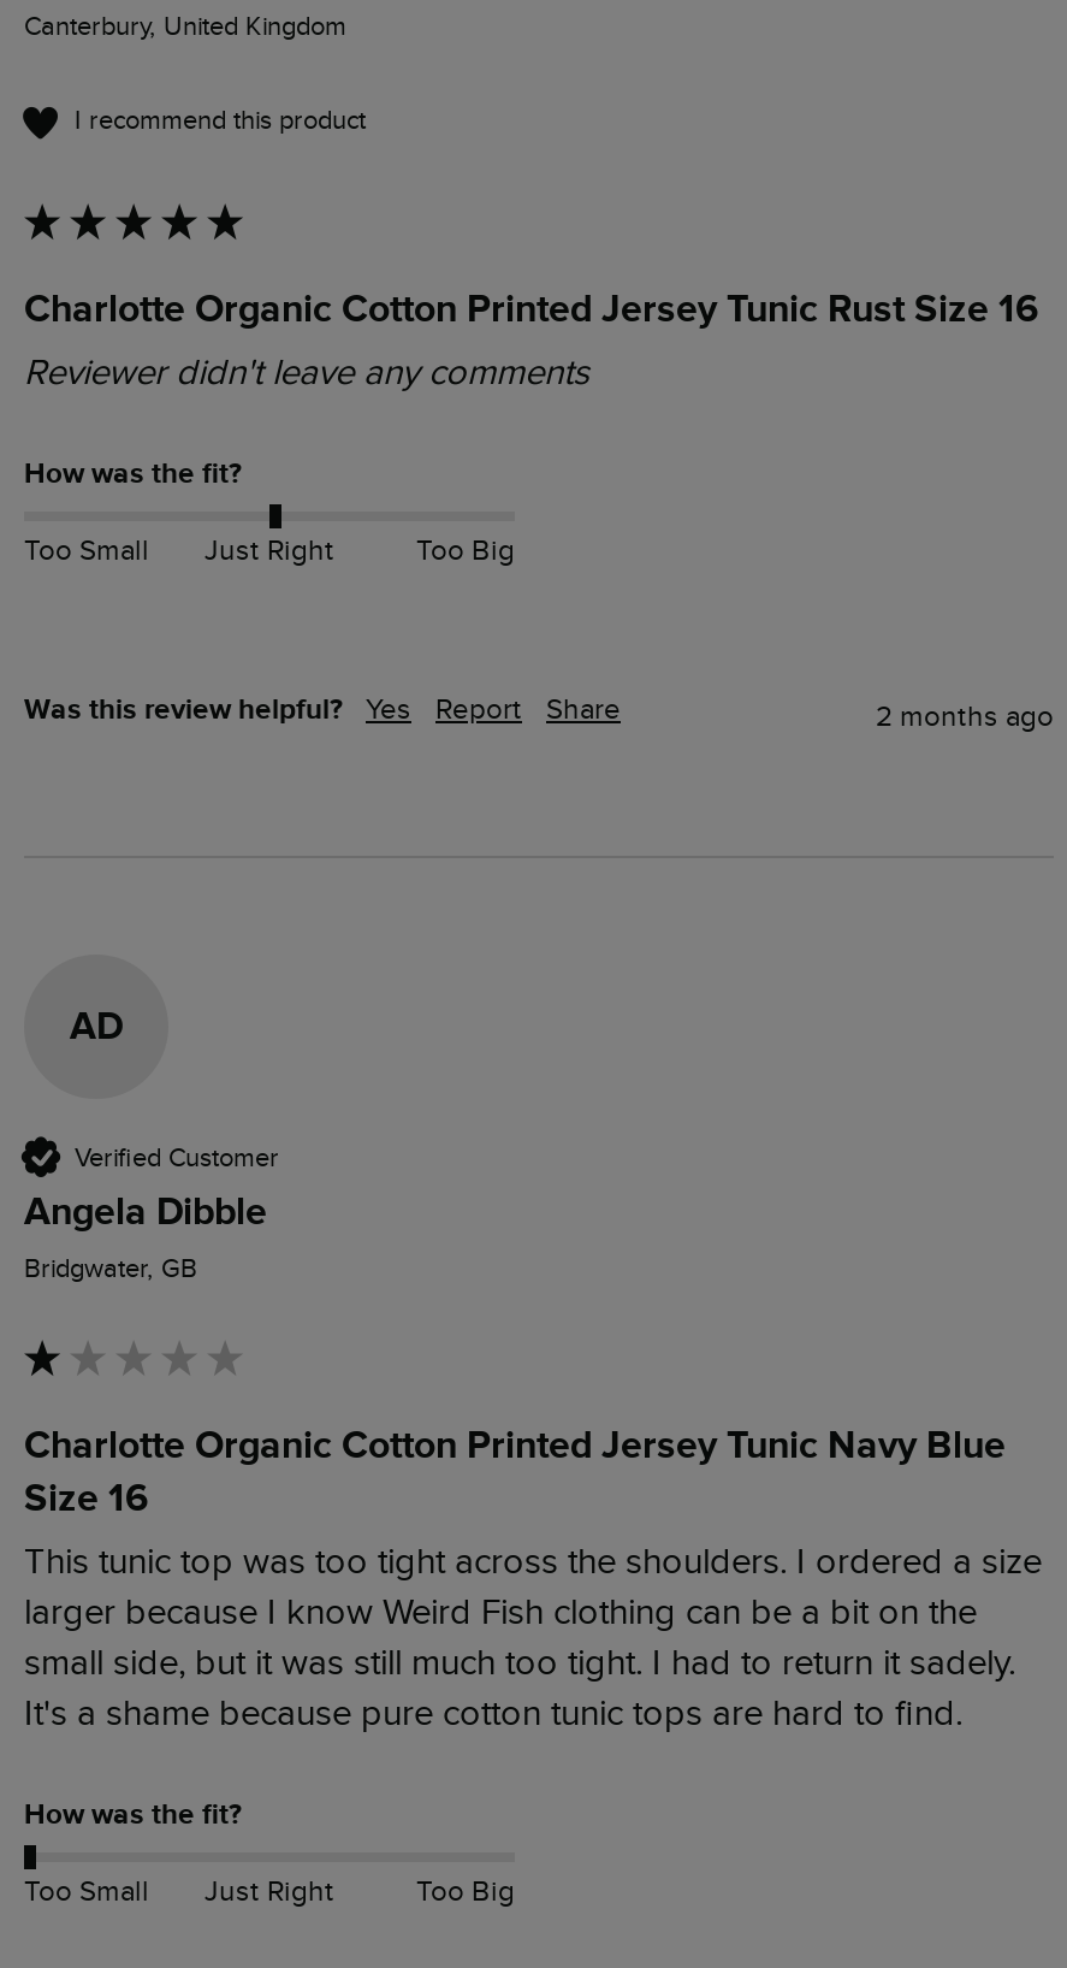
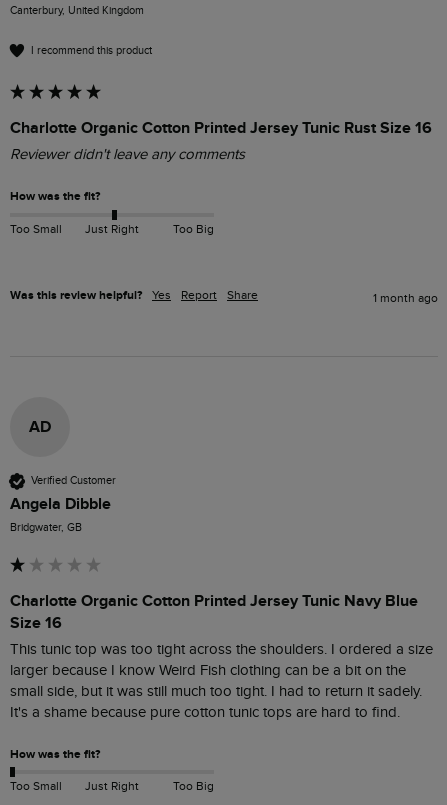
- 2 months ago
+ 1 month ago
